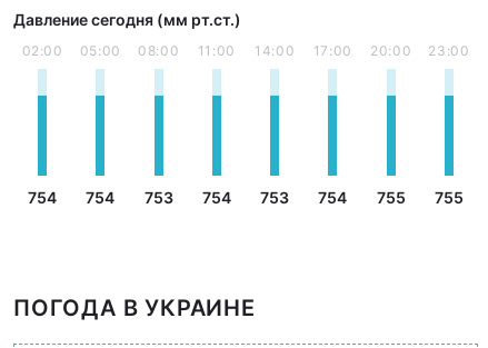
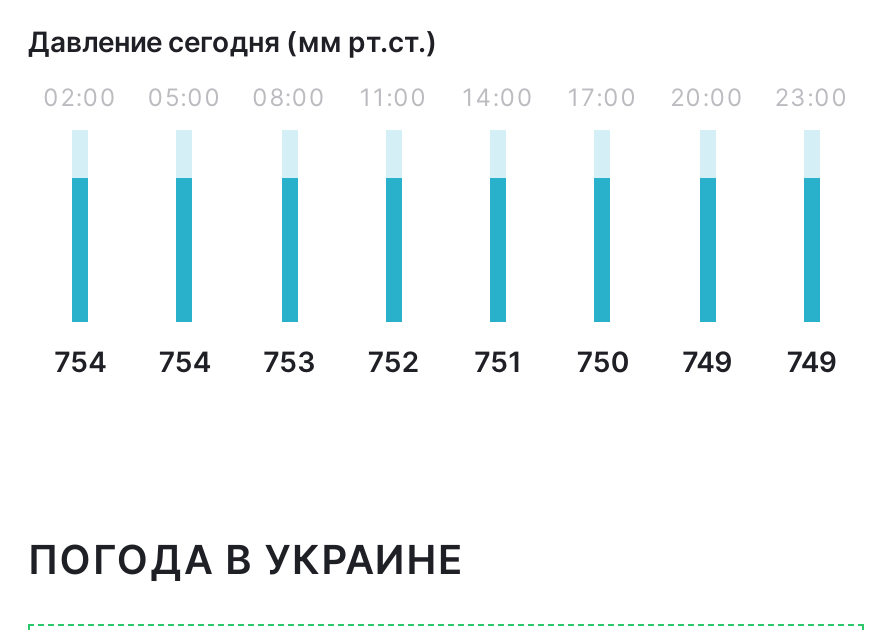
- 754
+ 752

- 753
+ 751

- 754
+ 750

- 755
+ 749

- 755
+ 749
